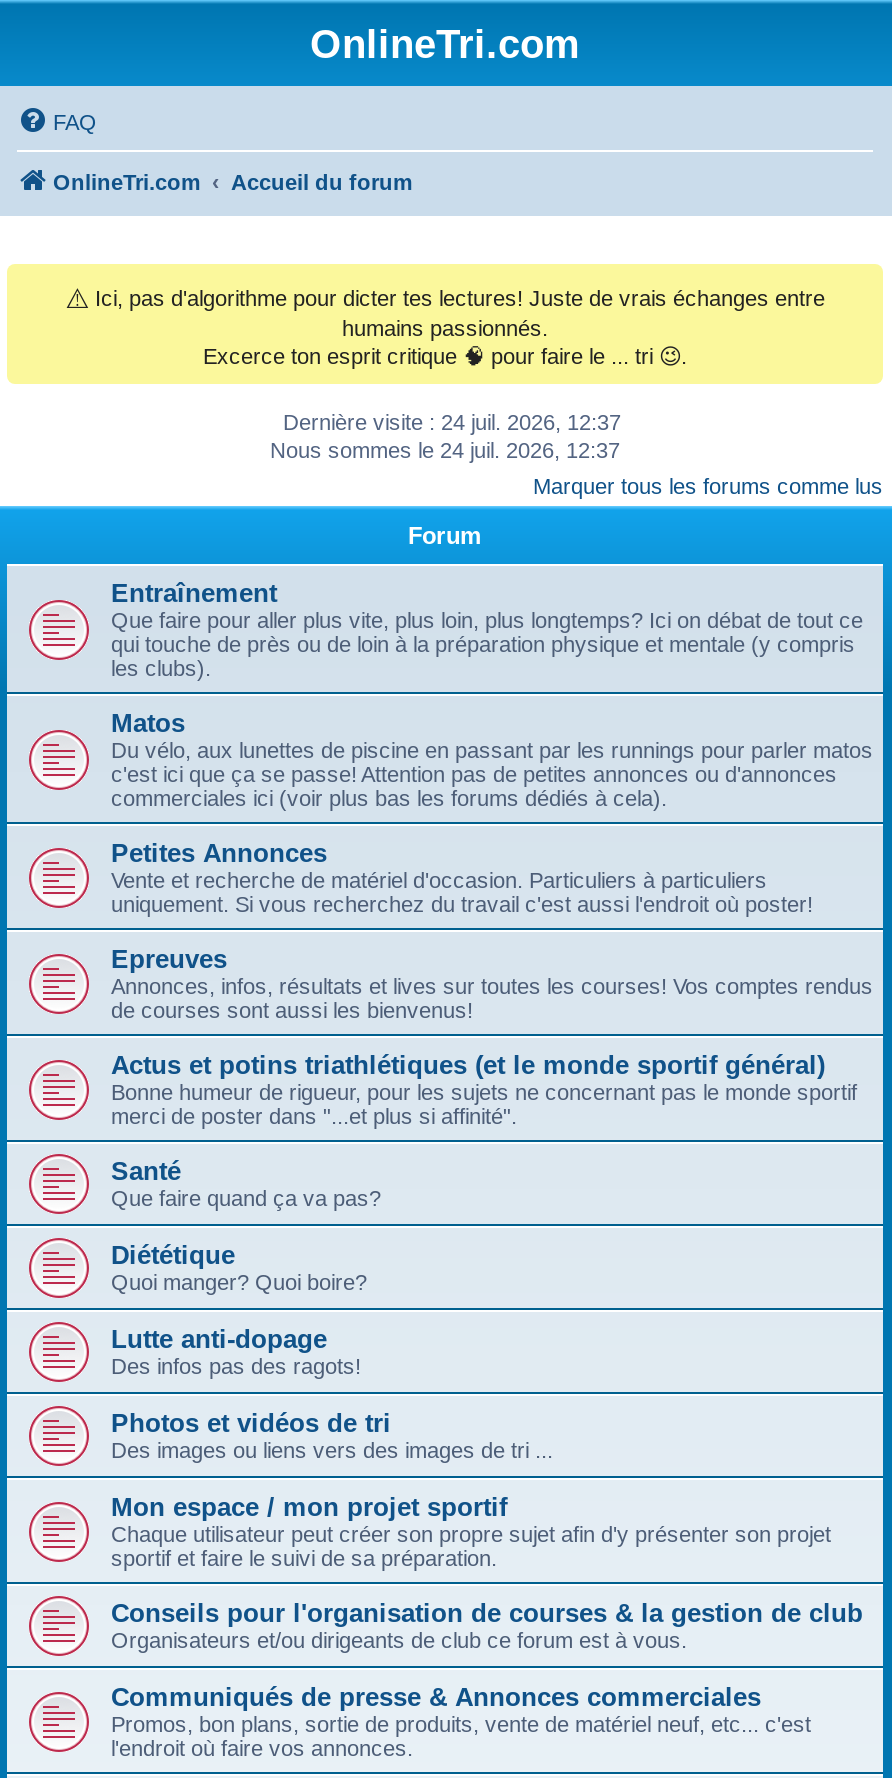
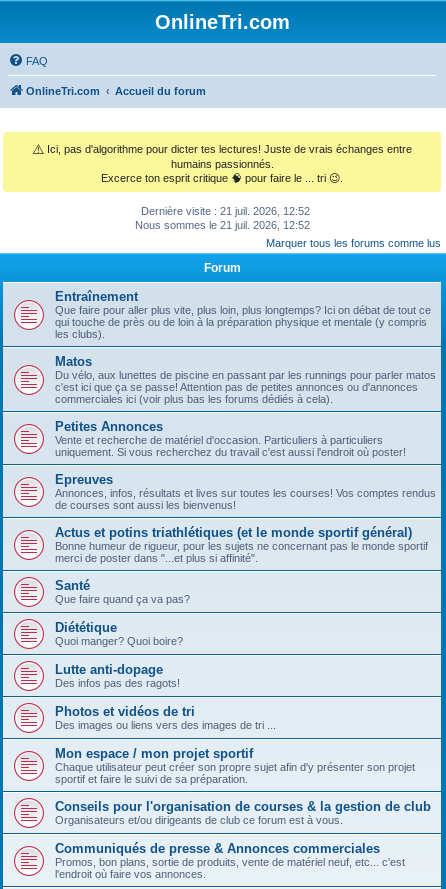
- Dernière visite : 24 juil. 2026, 12:37
+ Dernière visite : 21 juil. 2026, 12:52

- Nous sommes le 24 juil. 2026, 12:37
+ Nous sommes le 21 juil. 2026, 12:52
